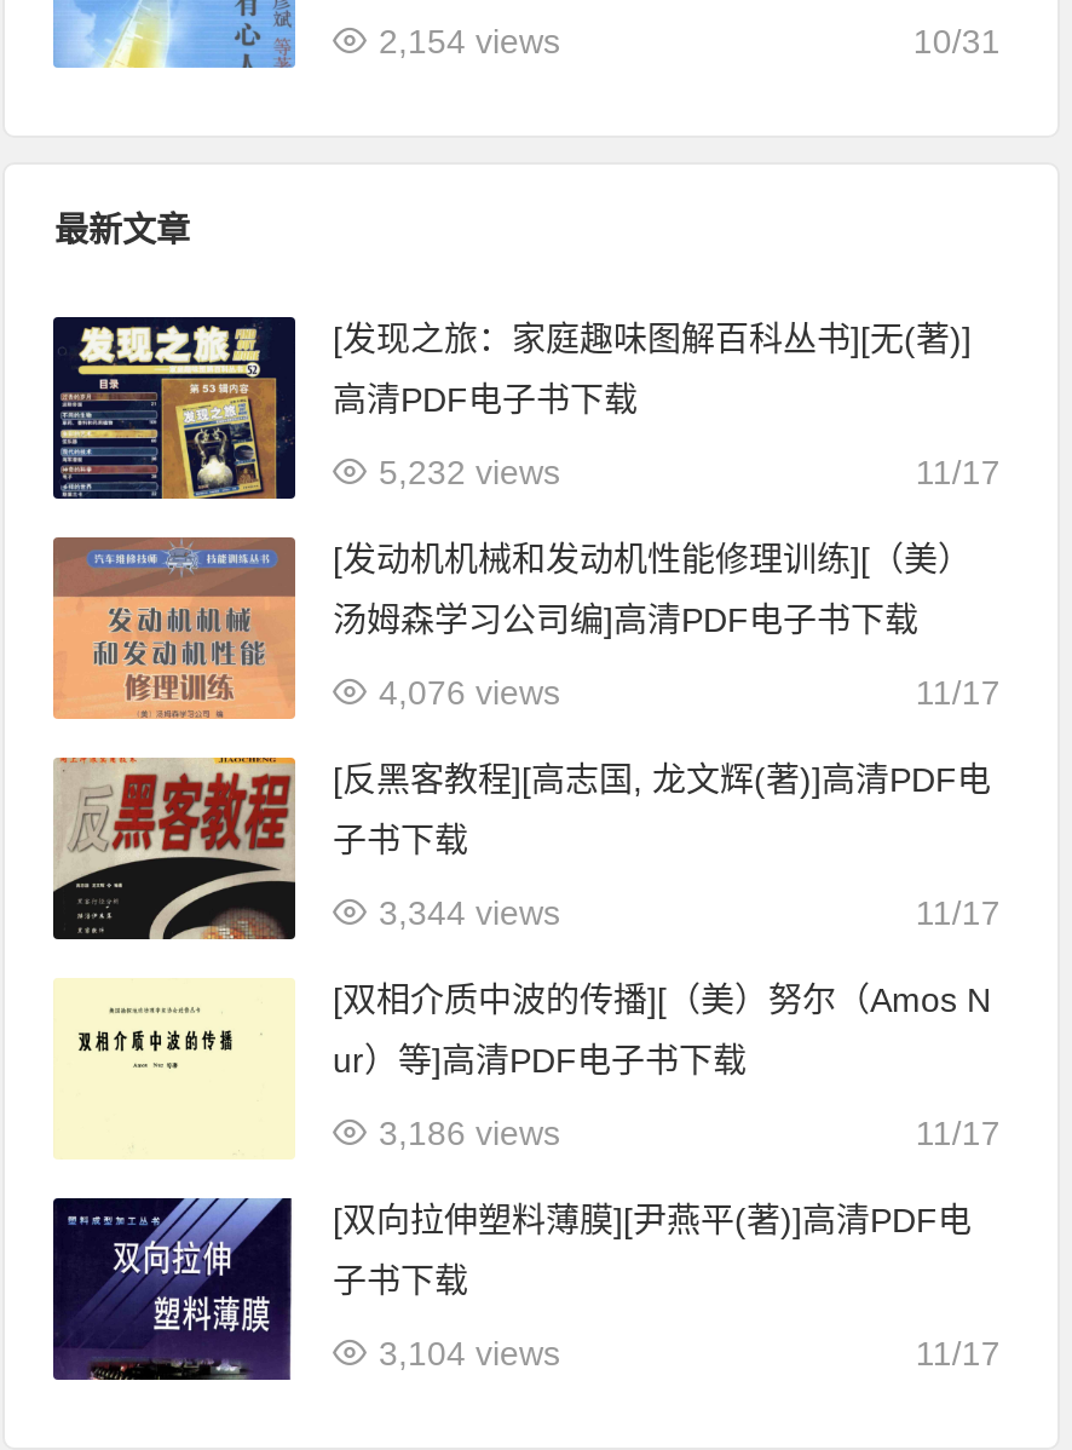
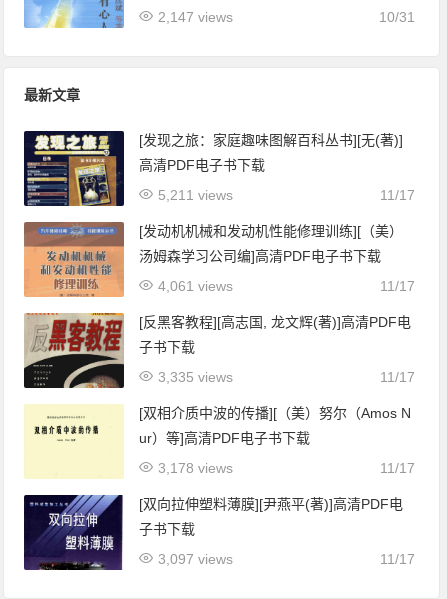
- 2,154 views
+ 2,147 views

- 5,232 views
+ 5,211 views

- 4,076 views
+ 4,061 views

- 3,344 views
+ 3,335 views

- 3,186 views
+ 3,178 views

- 3,104 views
+ 3,097 views
